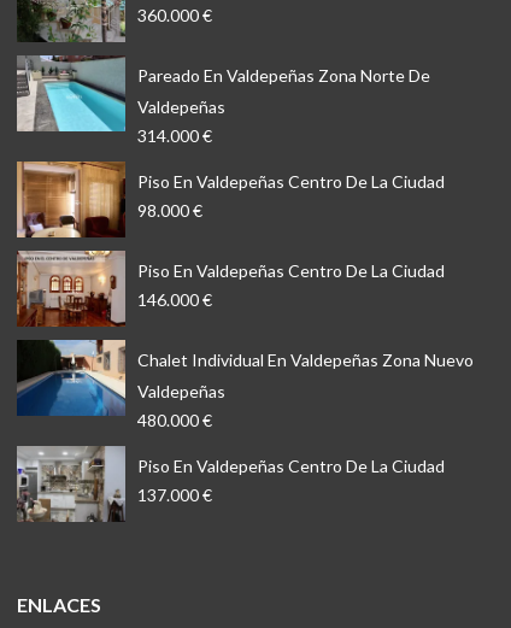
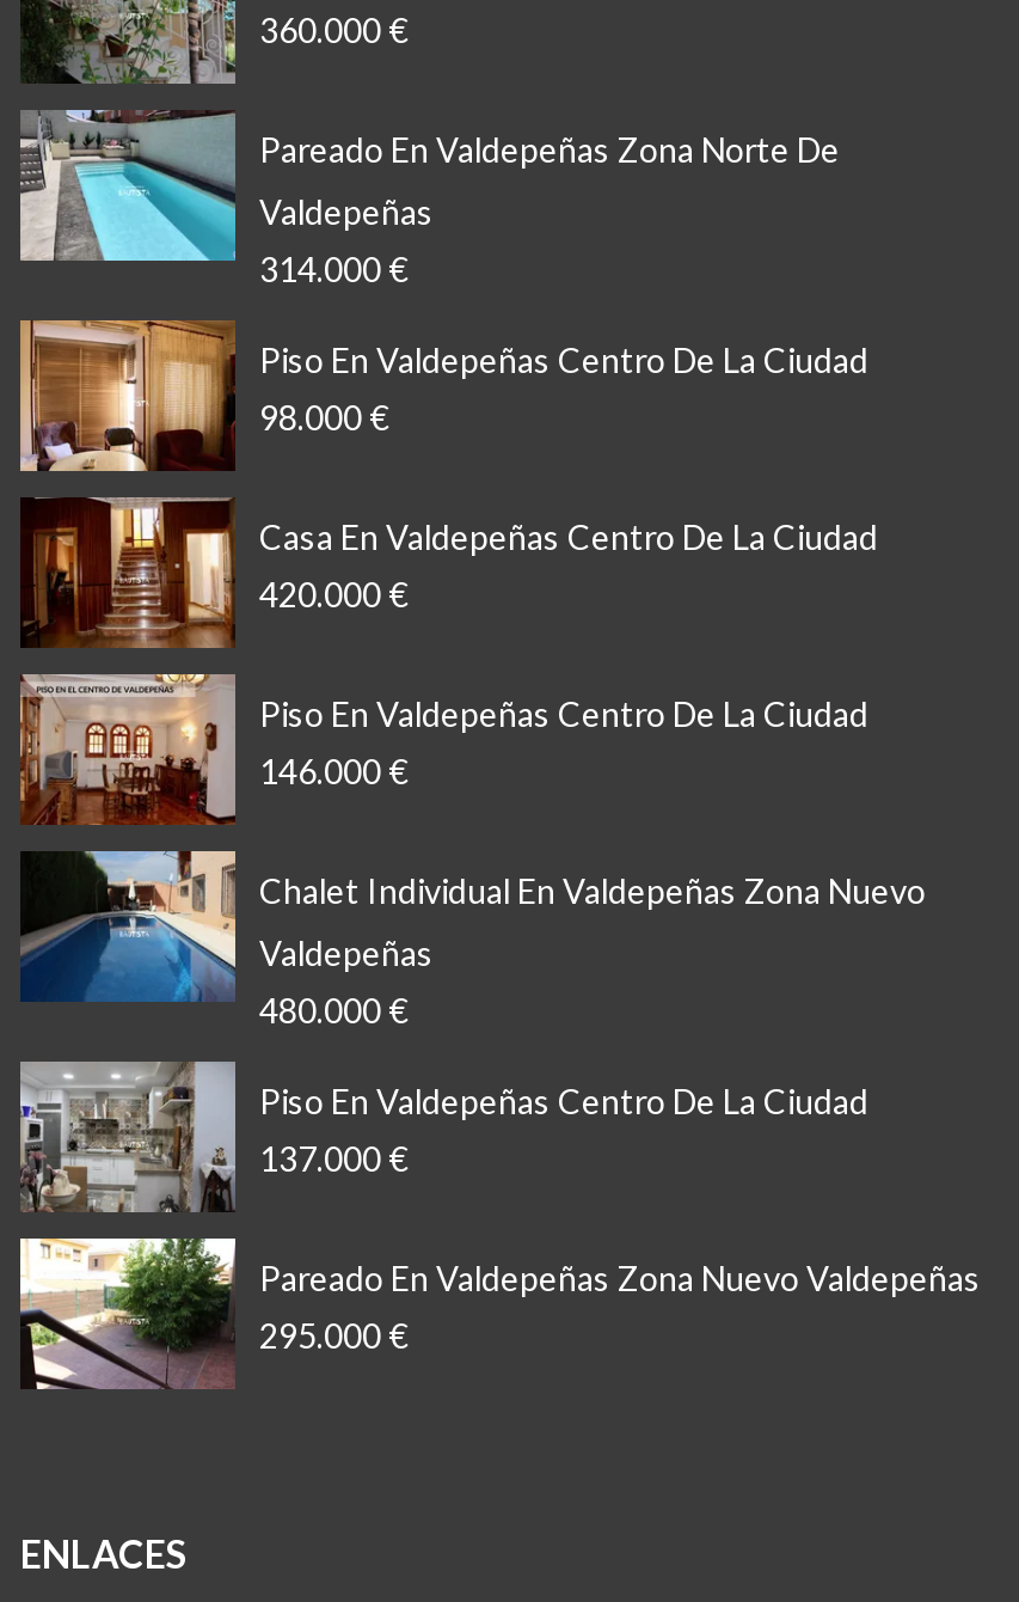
+ [image]
+ Casa En Valdepeñas Centro De La Ciudad
+ 420.000 €

+ [image]
+ Pareado En Valdepeñas Zona Nuevo Valdepeñas
+ 295.000 €
